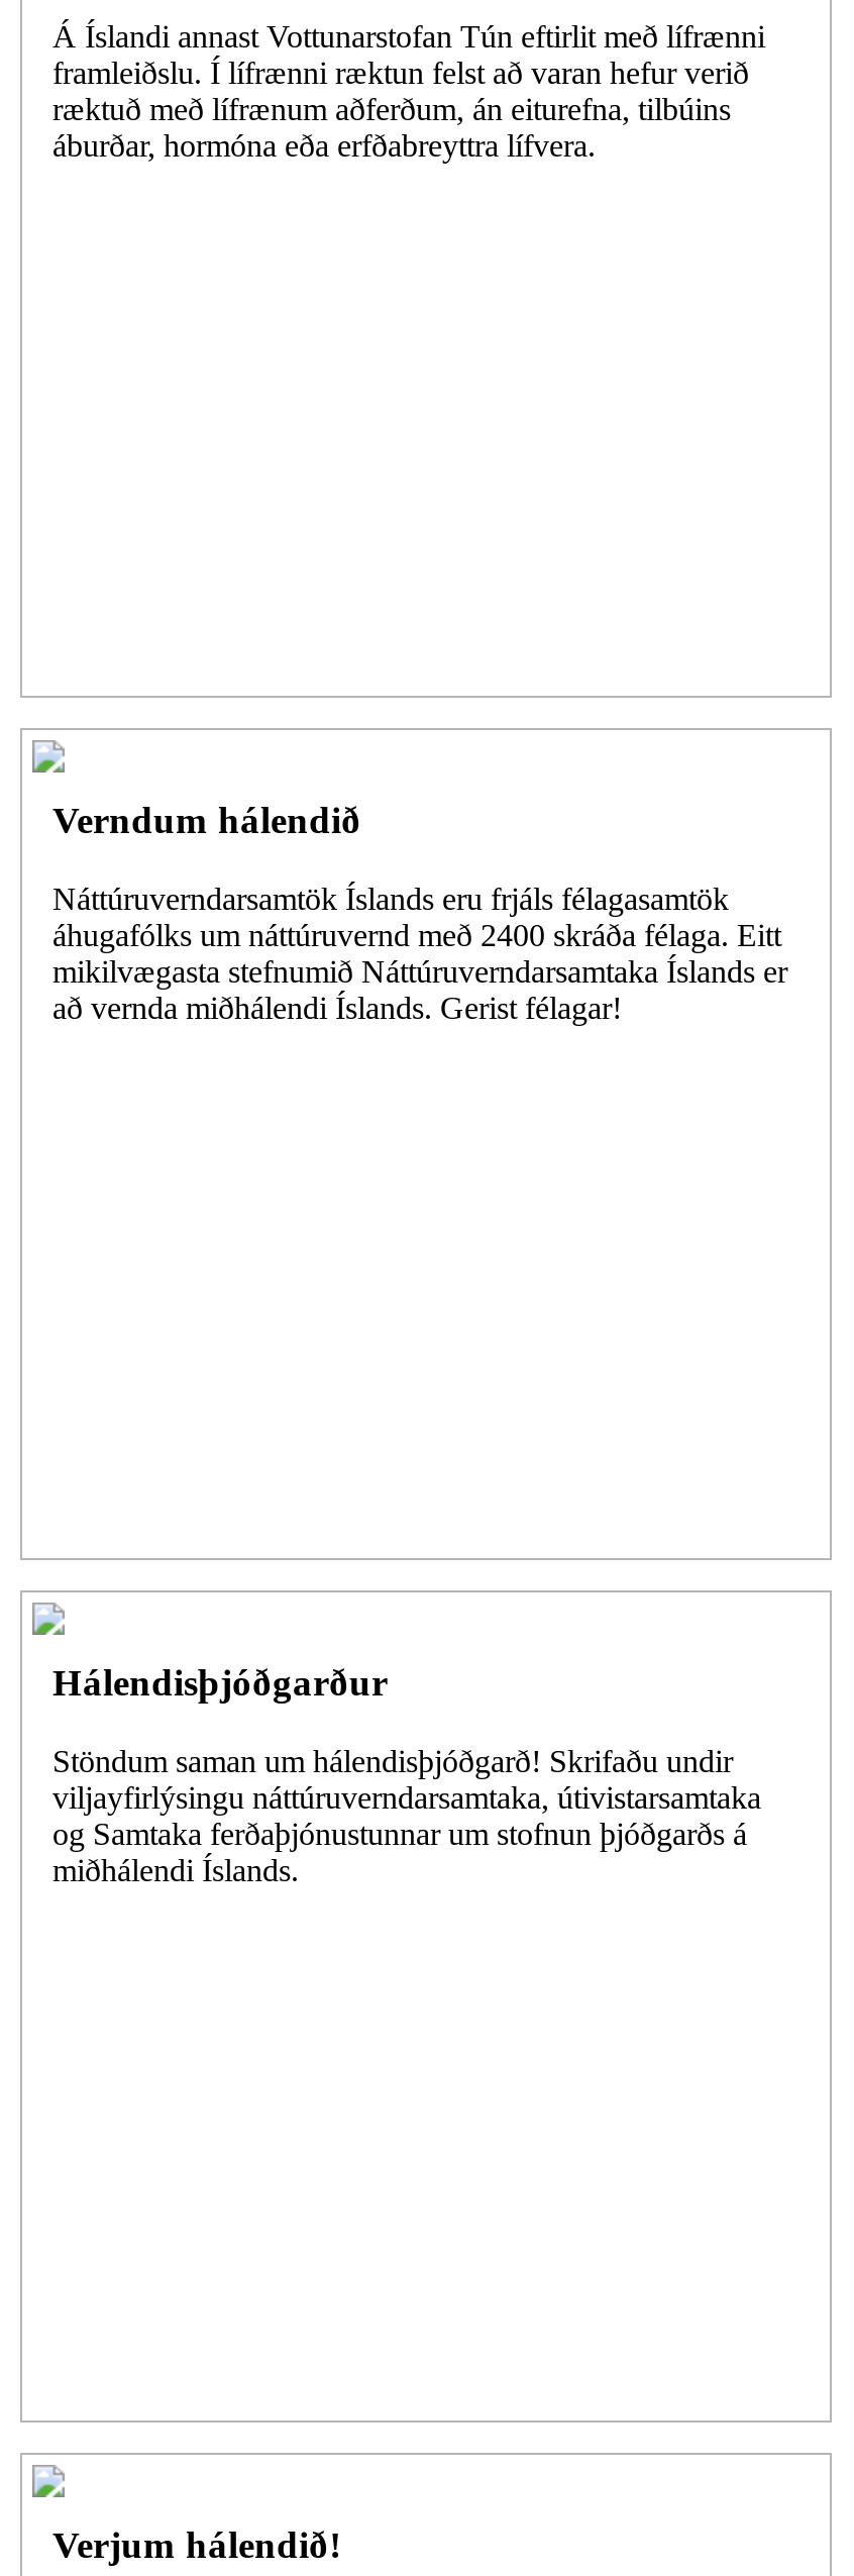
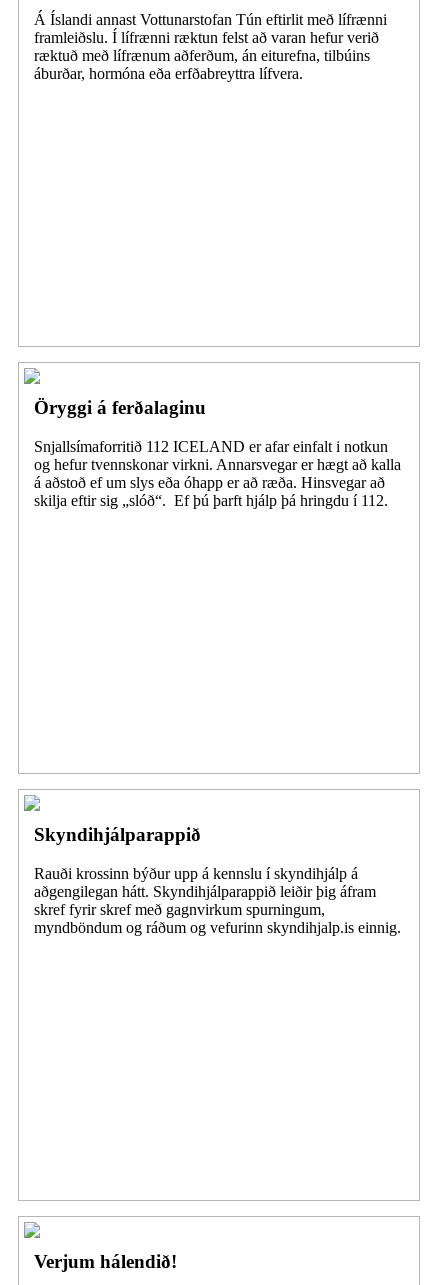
- Verndum hálendið
+ Öryggi á ferðalaginu

- Náttúruverndarsamtök Íslands eru frjáls félagasamtök
- áhugafólks um náttúruvernd með 2400 skráða félaga. Eitt
- mikilvægasta stefnumið Náttúruverndarsamtaka Íslands er
- að vernda miðhálendi Íslands. Gerist félagar!
+ Snjallsímaforritið 112 ICELAND er afar einfalt i notkun
+ og hefur tvennskonar virkni. Annarsvegar er hægt að kalla
+ á aðstoð ef um slys eða óhapp er að ræða. Hinsvegar að
+ skilja eftir sig „slóð“. Ef þú þarft hjálp þá hringdu í 112.

- Hálendisþjóðgarður
+ Skyndihjálparappið

- Stöndum saman um hálendisþjóðgarð! Skrifaðu undir
- viljayfirlýsingu náttúruverndarsamtaka, útivistarsamtaka
- og Samtaka ferðaþjónustunnar um stofnun þjóðgarðs á
- miðhálendi Íslands.
+ Rauði krossinn býður upp á kennslu í skyndihjálp á
+ aðgengilegan hátt. Skyndihjálparappið leiðir þig áfram
+ skref fyrir skref með gagnvirkum spurningum,
+ myndböndum og ráðum og vefurinn skyndihjalp.is einnig.
